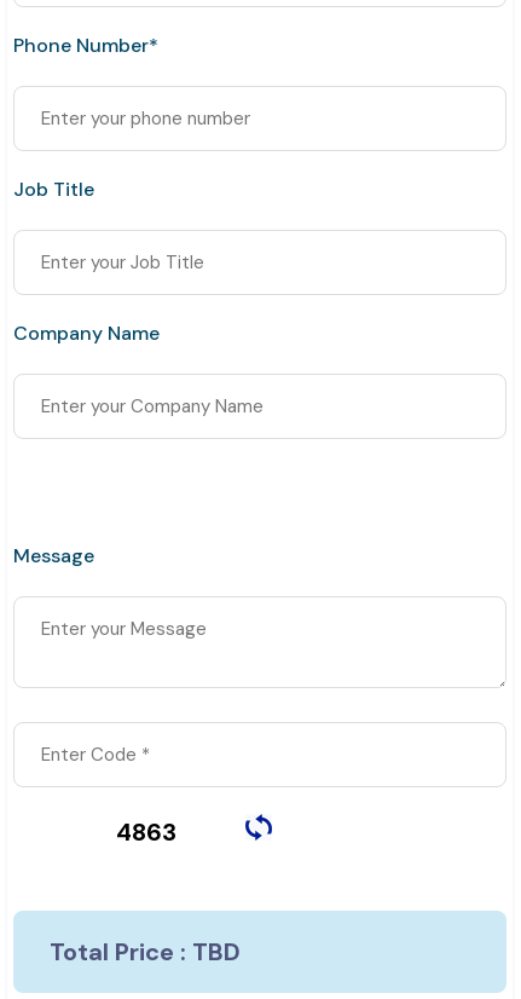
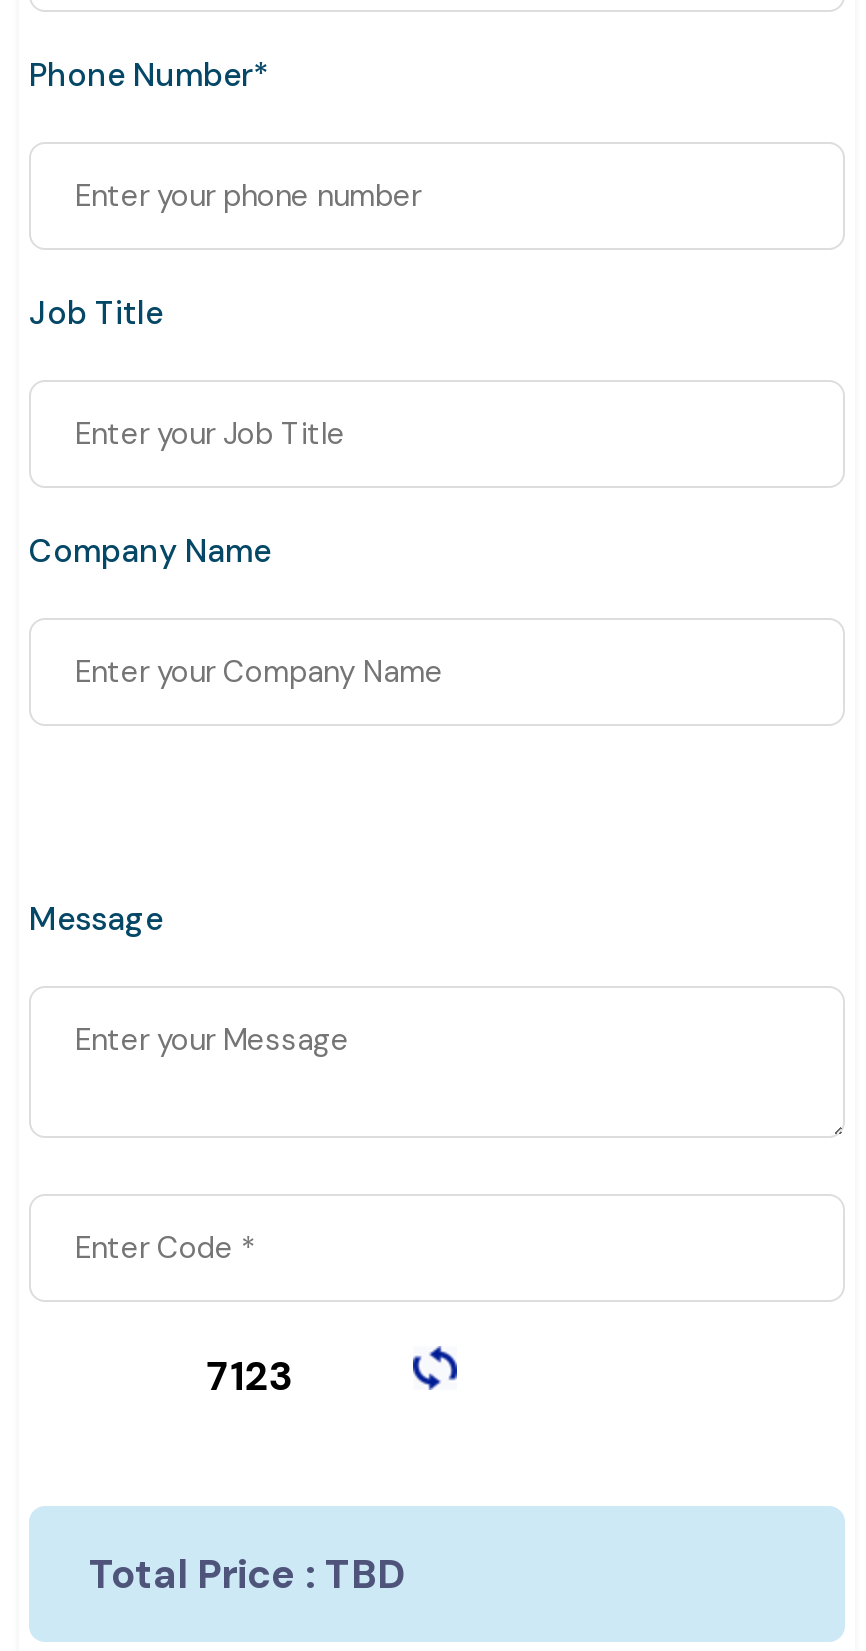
- 4863
+ 7123
